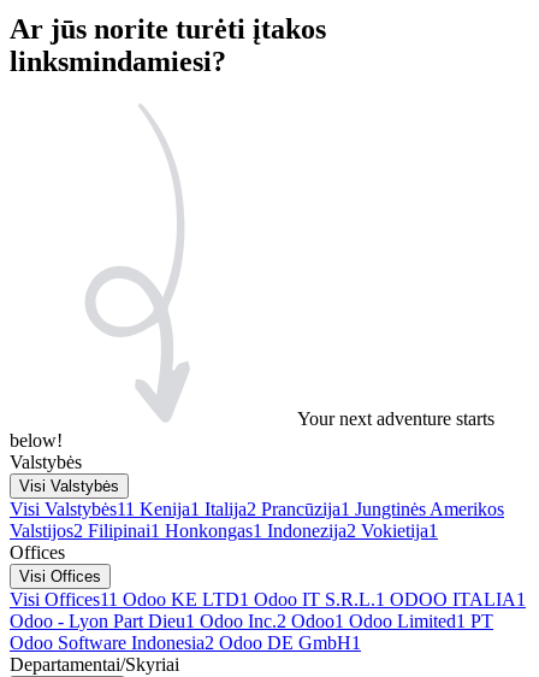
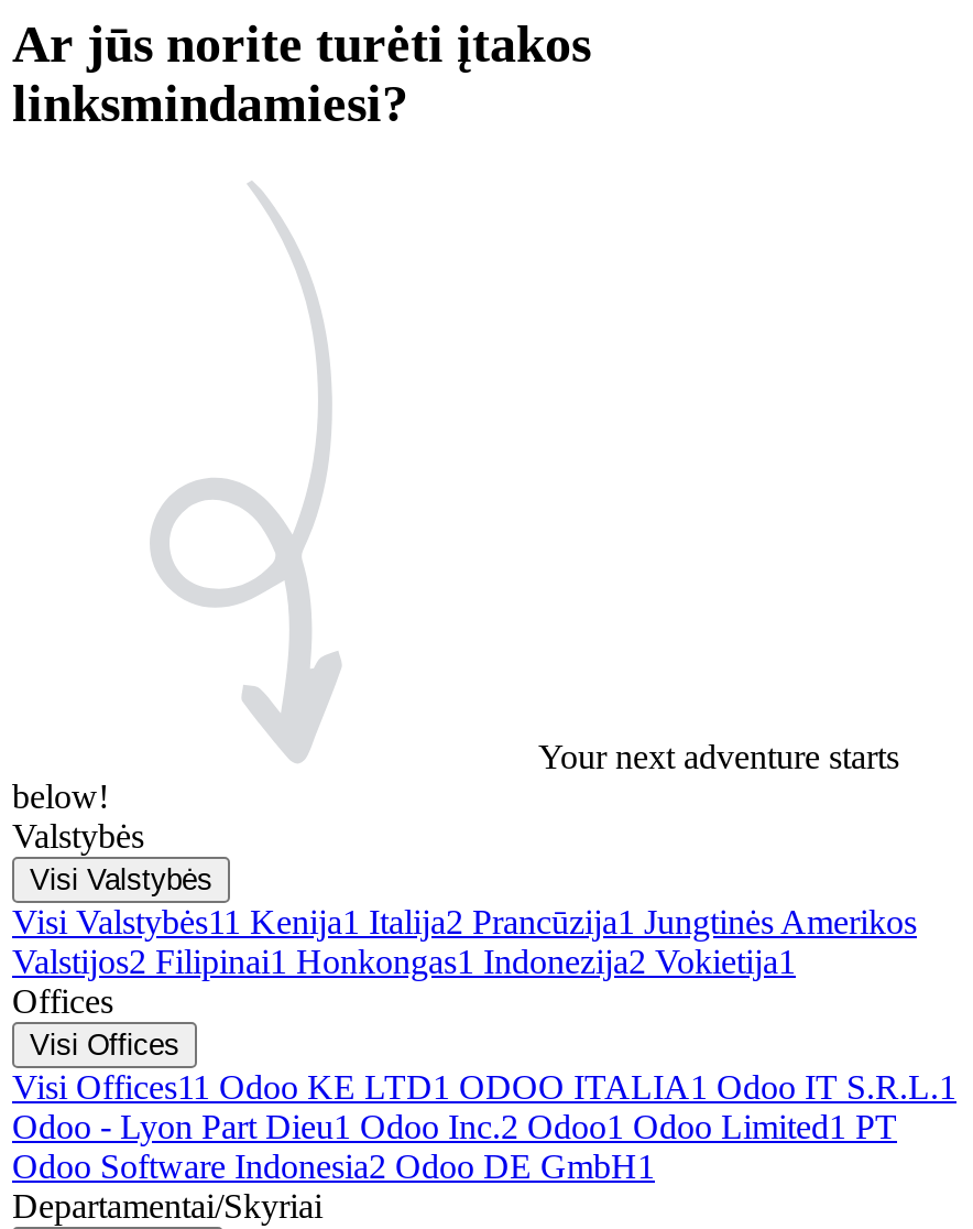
- Visi Offices11 Odoo KE LTD1 Odoo IT S.R.L. 1 ODOO ITALIA1
+ Visi Offices11 Odoo KE LTD1 ODOO ITALIA 1 Odoo IT S.R.L.1
